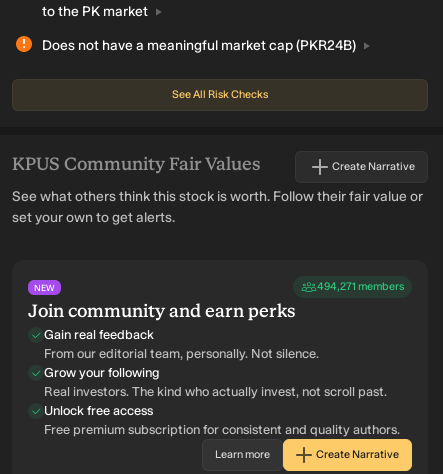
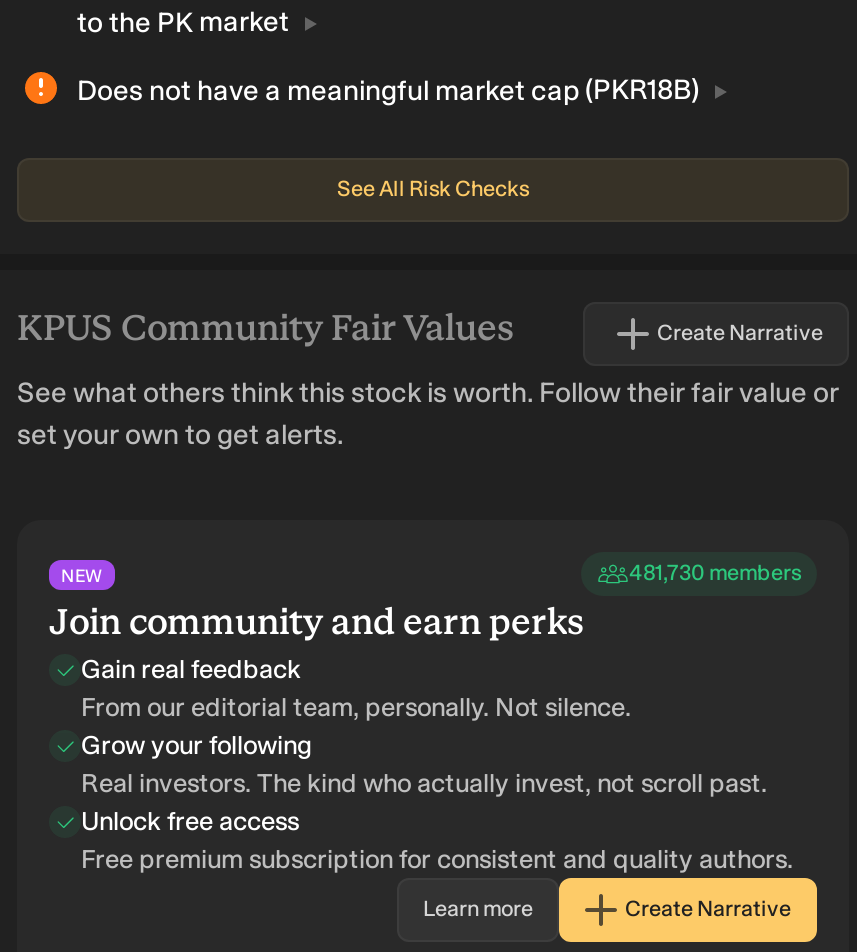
- Does not have a meaningful market cap (PKR24B)
+ Does not have a meaningful market cap (PKR18B)

- 494,271 members
+ 481,730 members
